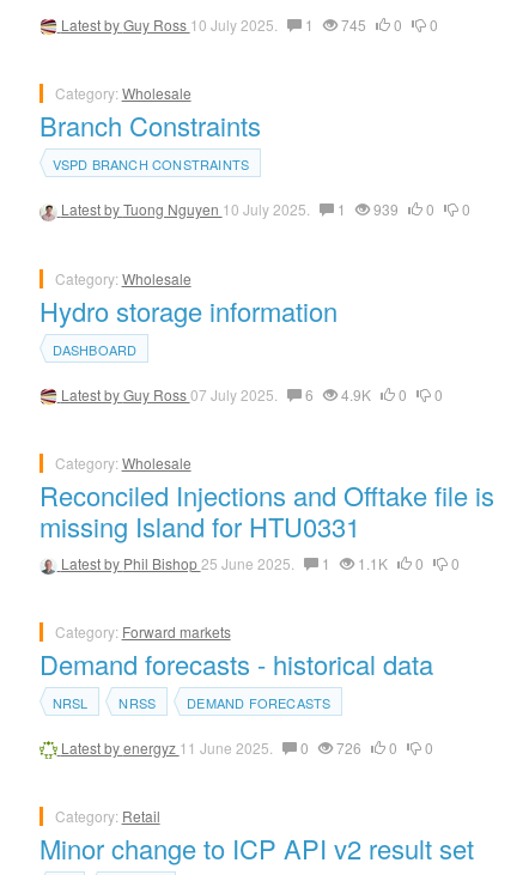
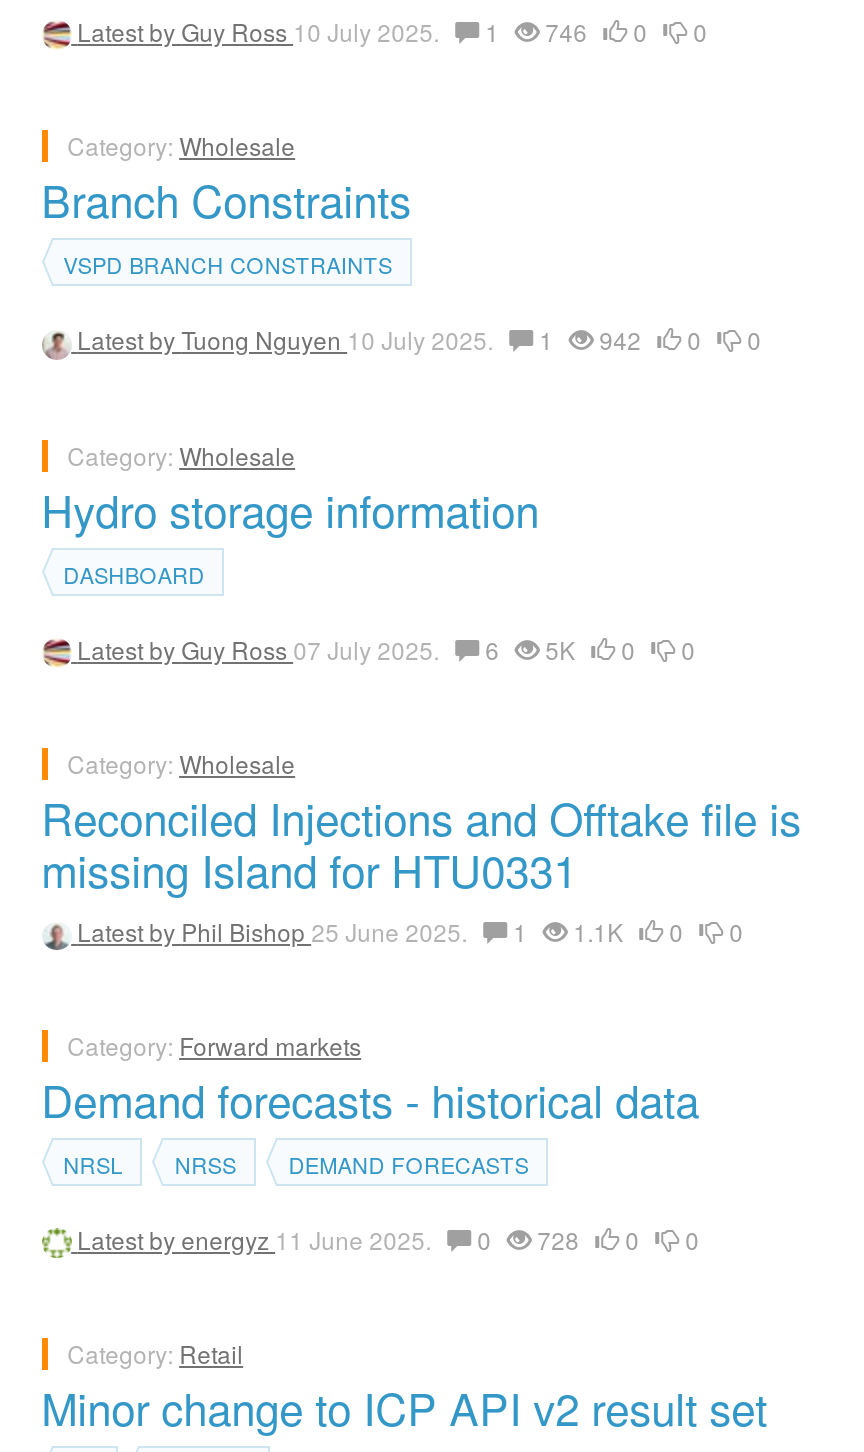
- Latest by Guy Ross 10 July 2025. 1 745 0 0
+ Latest by Guy Ross 10 July 2025. 1 746 0 0

- Latest by Tuong Nguyen 10 July 2025. 1 939 0 0
+ Latest by Tuong Nguyen 10 July 2025. 1 942 0 0

- Latest by Guy Ross 07 July 2025. 6 4.9K 0 0
+ Latest by Guy Ross 07 July 2025. 6 5K 0 0

- Latest by energyz 11 June 2025. 0 726 0 0
+ Latest by energyz 11 June 2025. 0 728 0 0
